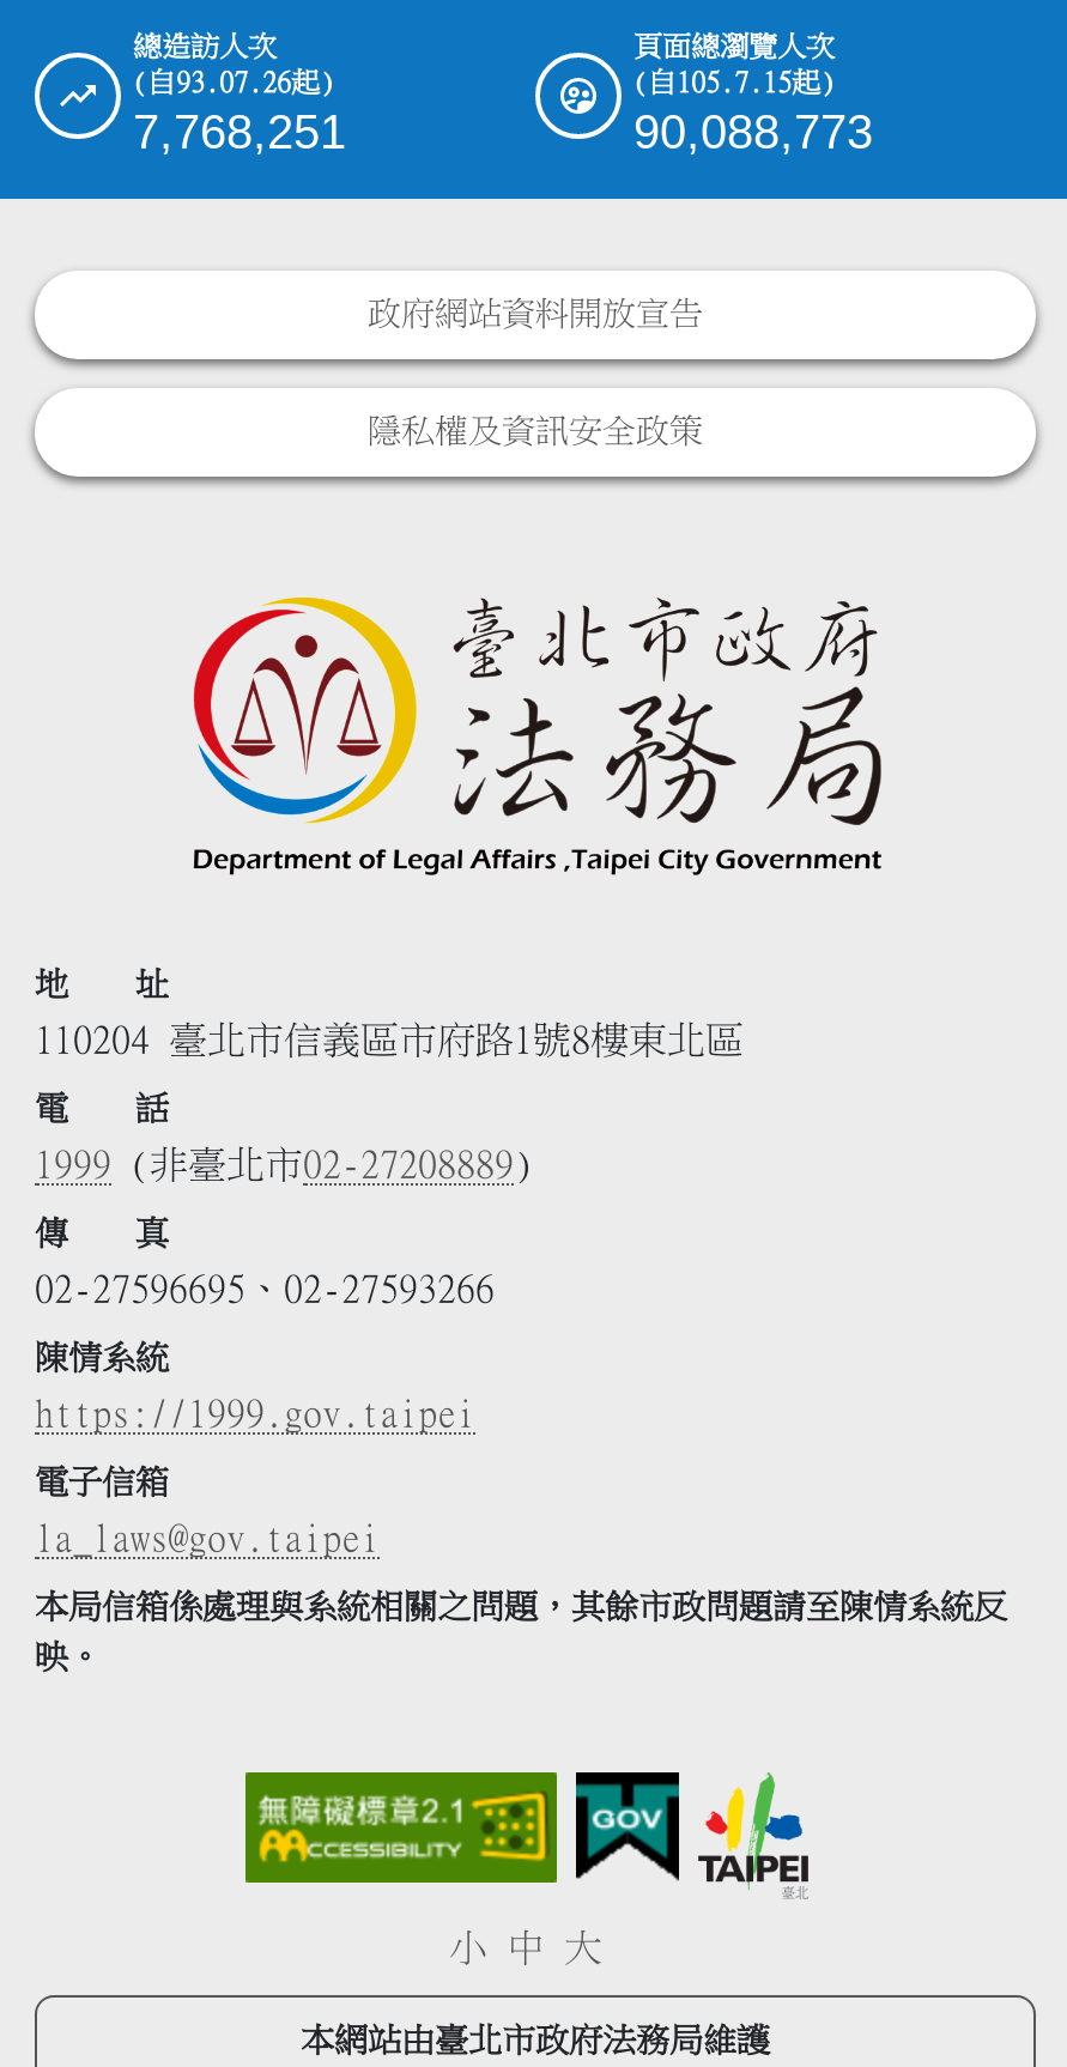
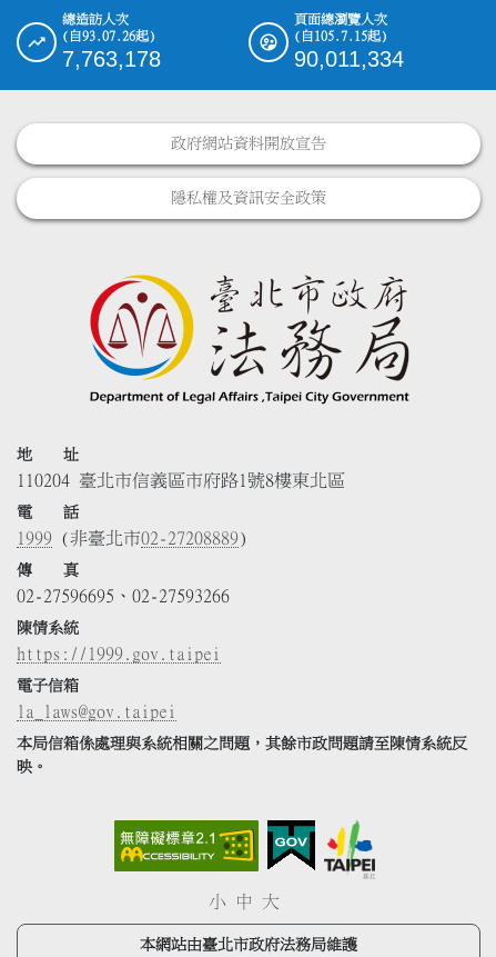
- 7,768,251
+ 7,763,178

- 90,088,773
+ 90,011,334
